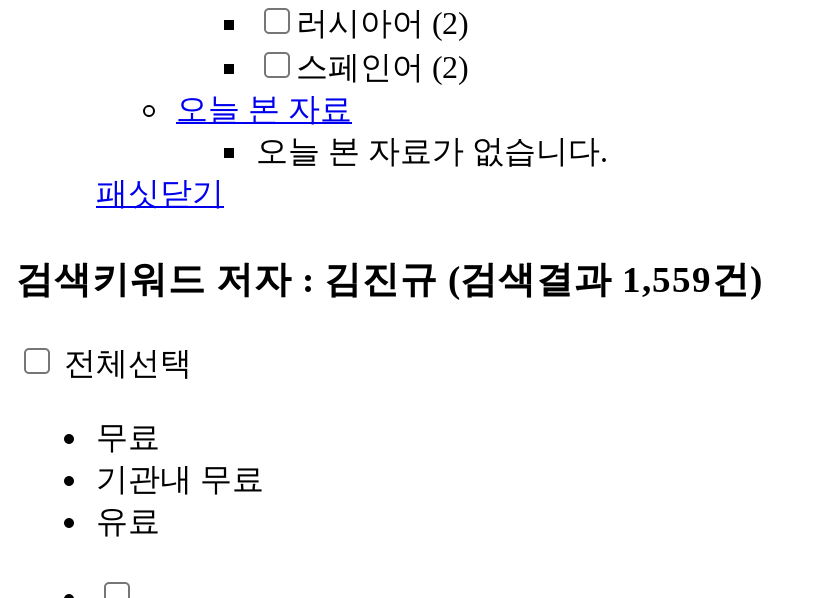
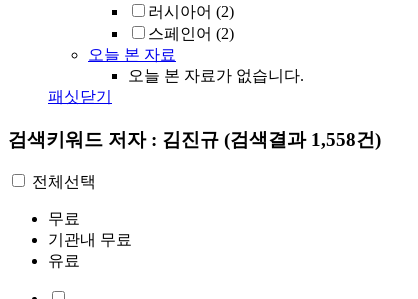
- 검색키워드 저자 : 김진규 (검색결과 1,559건)
+ 검색키워드 저자 : 김진규 (검색결과 1,558건)
